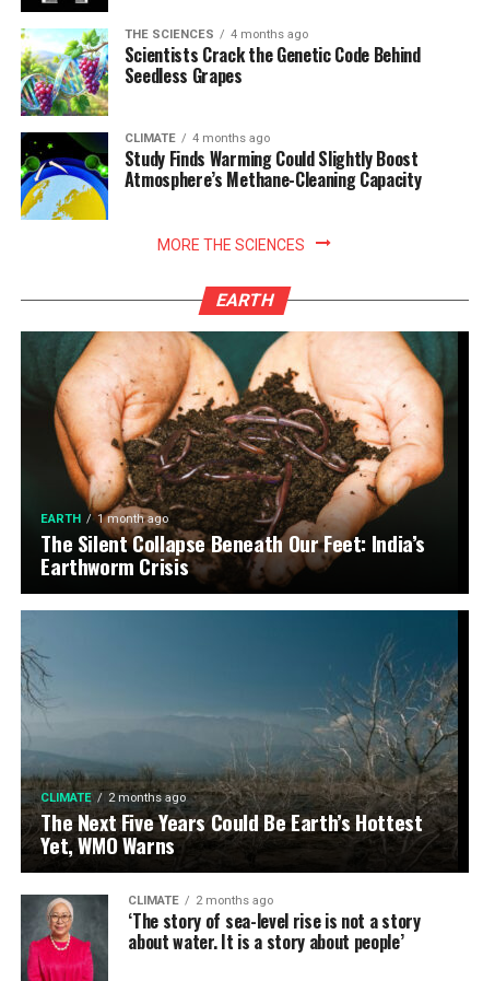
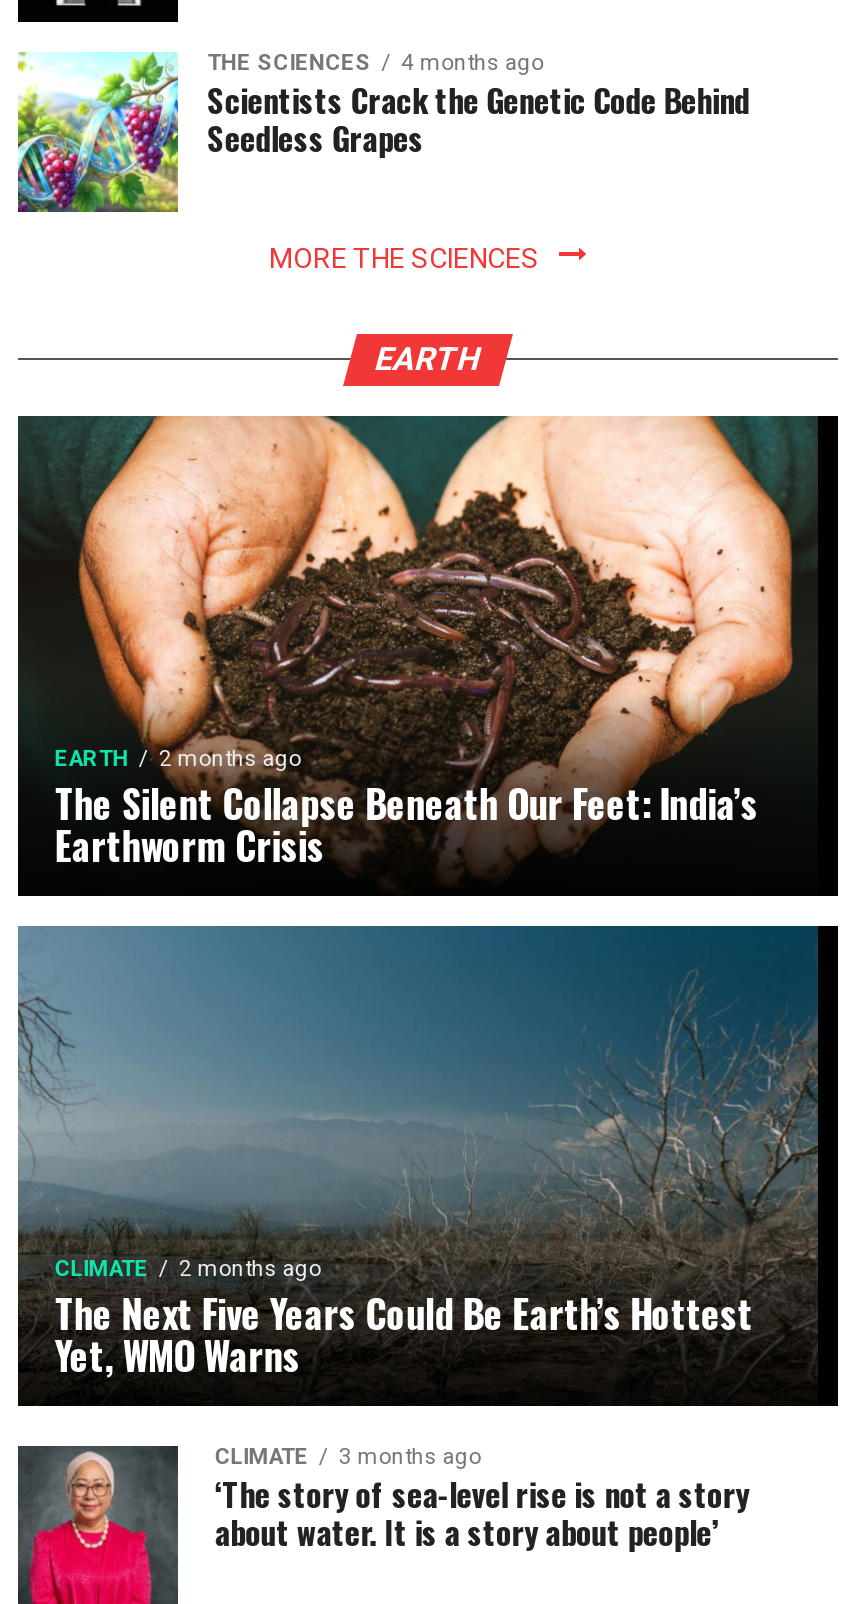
- [image]
- CLIMATE
- 4 months ago
- Study Finds Warming Could Slightly Boost
- Atmosphere’s Methane-Cleaning Capacity

- EARTH 1 month ago
+ EARTH 2 months ago

- CLIMATE 2 months ago
+ CLIMATE 3 months ago
